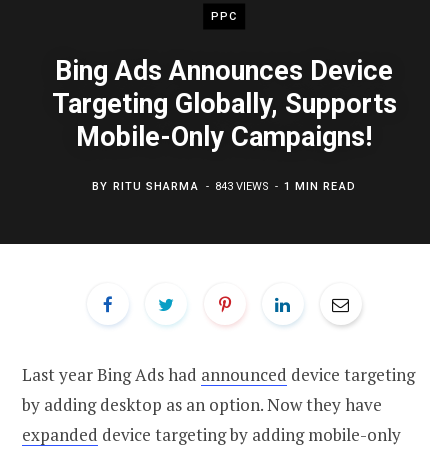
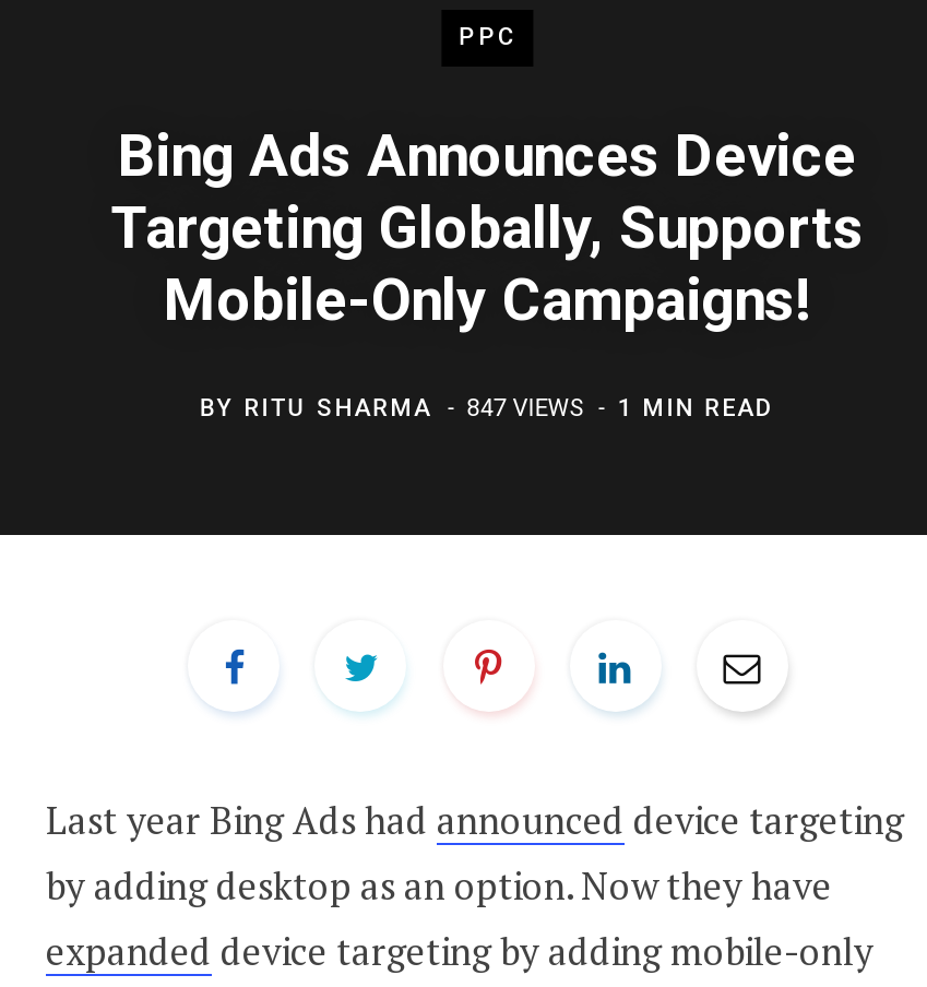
- BY RITU SHARMA 843 VIEWS 1 MIN READ
+ BY RITU SHARMA 847 VIEWS 1 MIN READ
